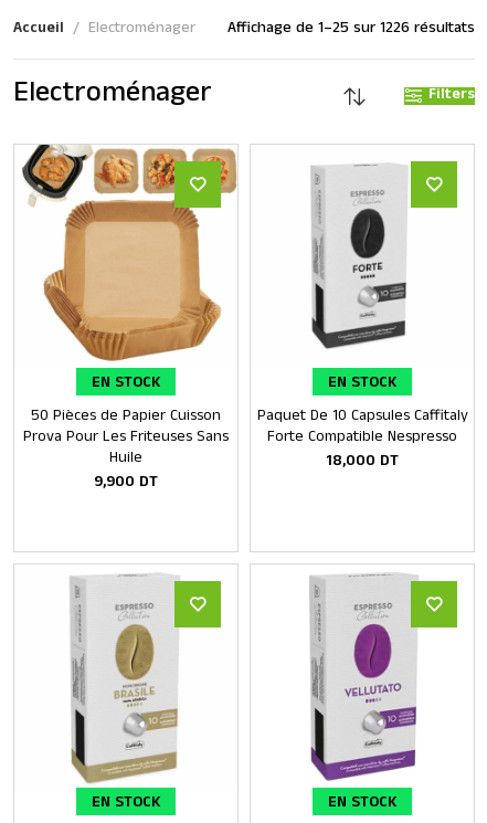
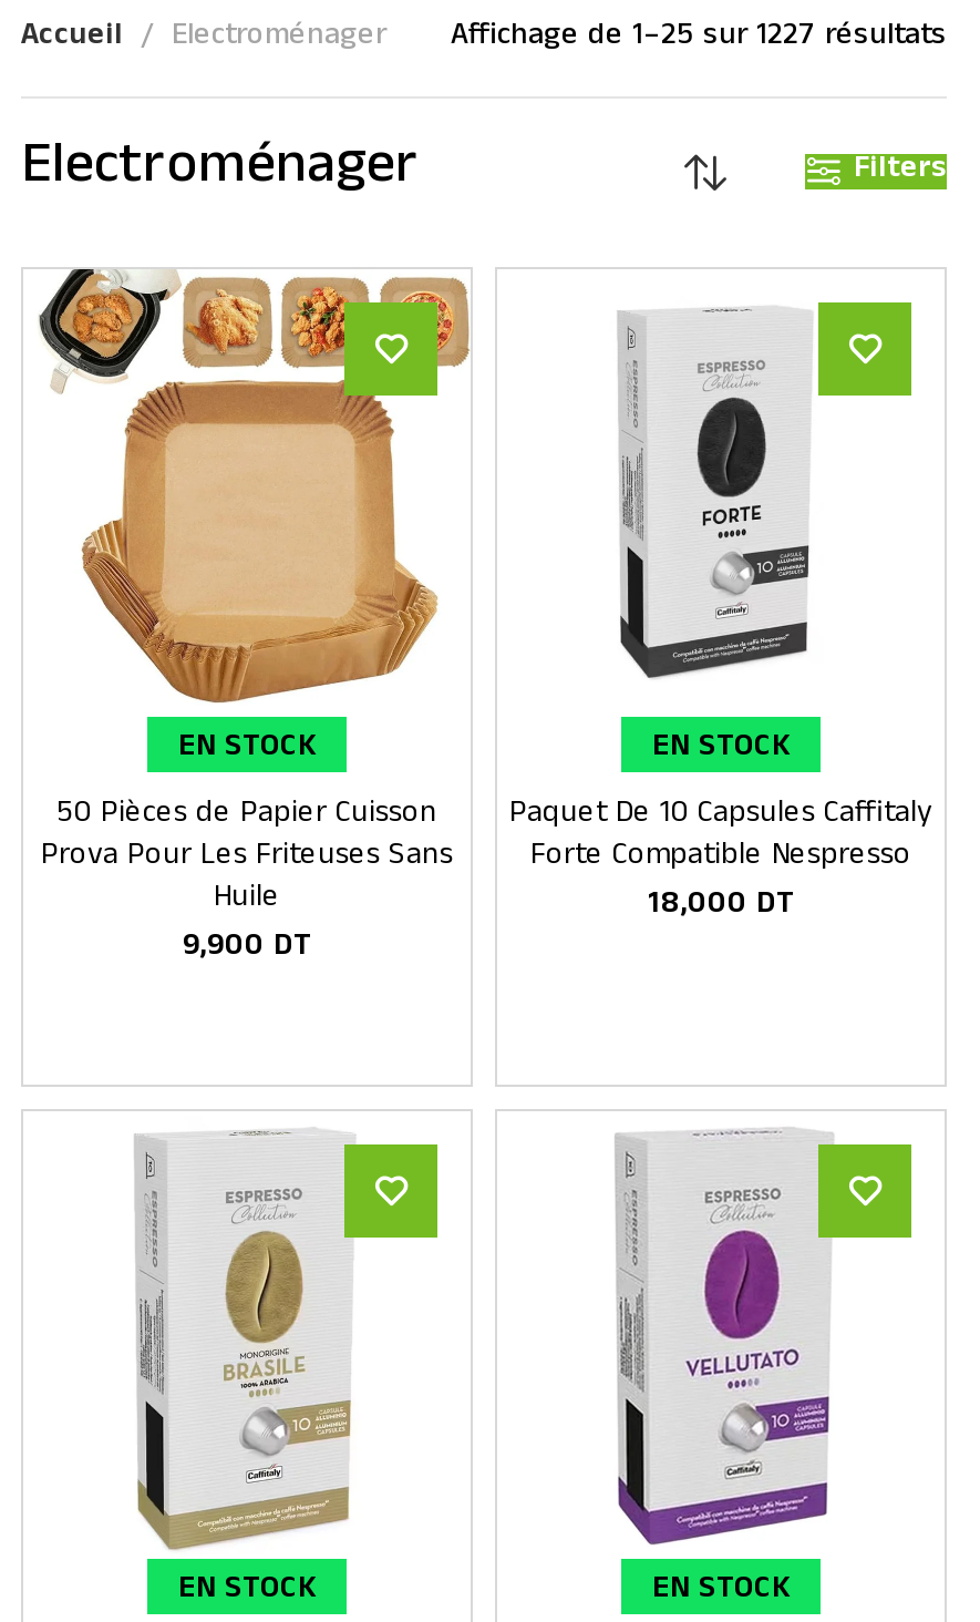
- Affichage de 1–25 sur 1226 résultats
+ Affichage de 1–25 sur 1227 résultats
